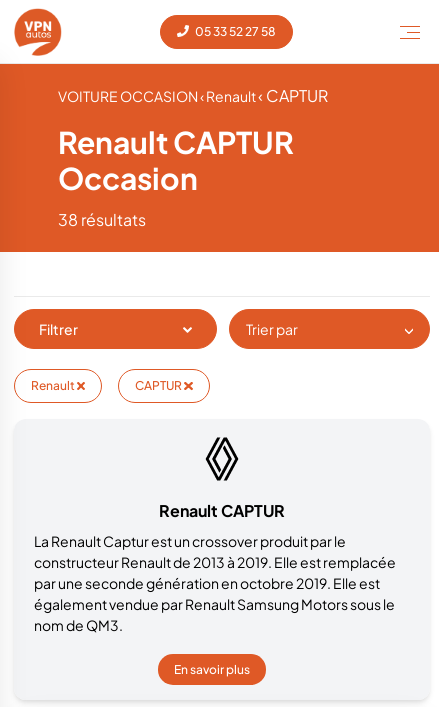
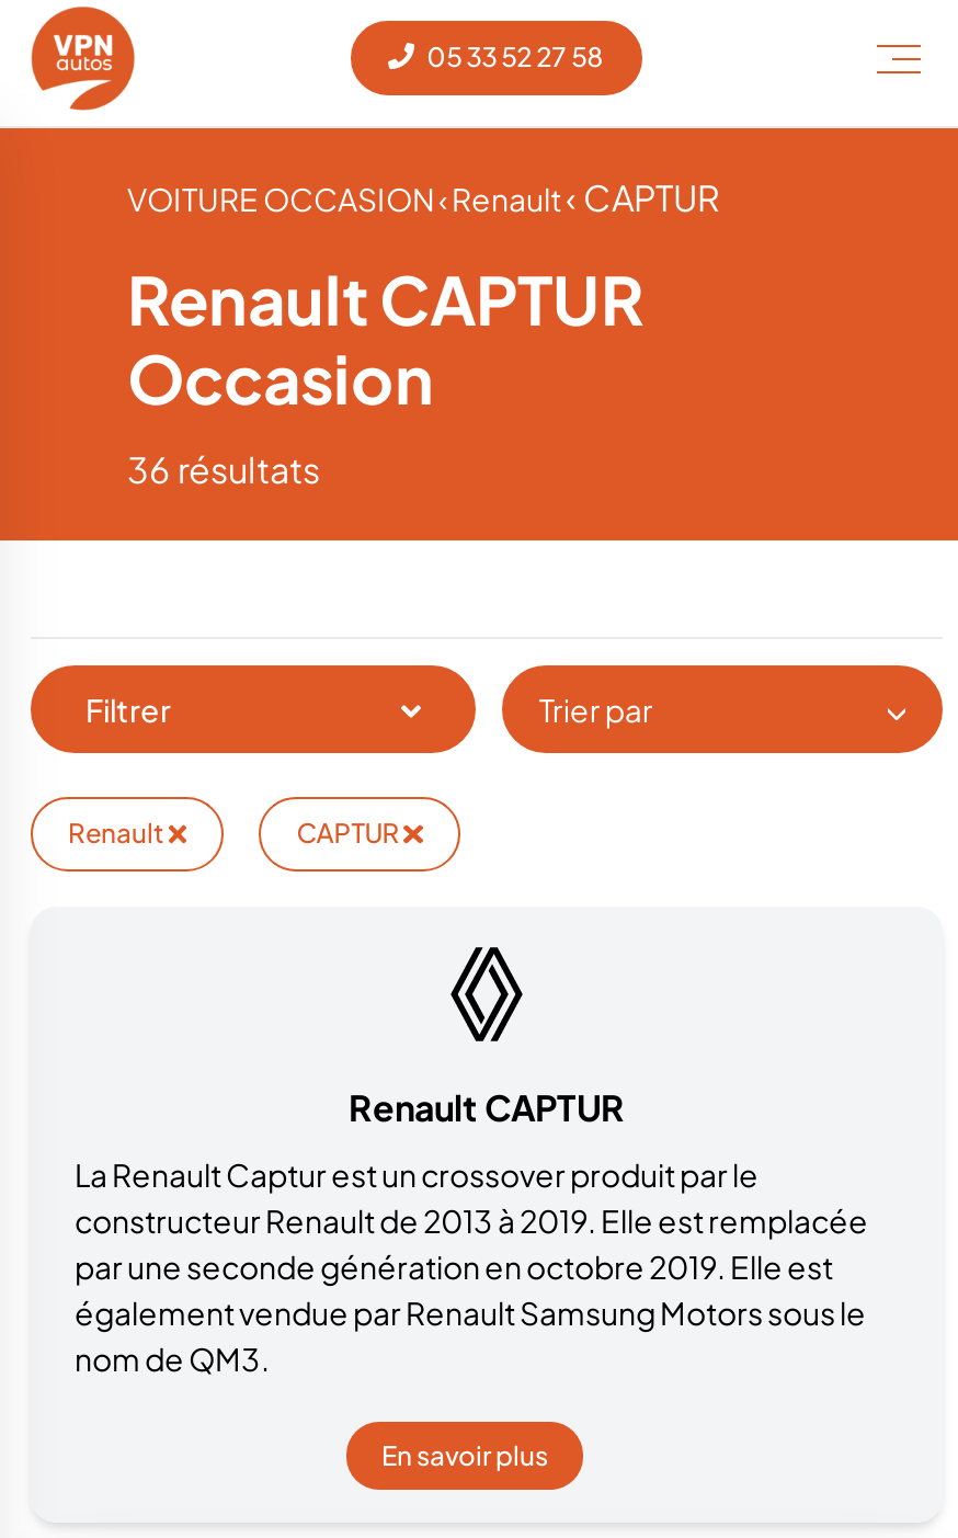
- 38 résultats
+ 36 résultats
